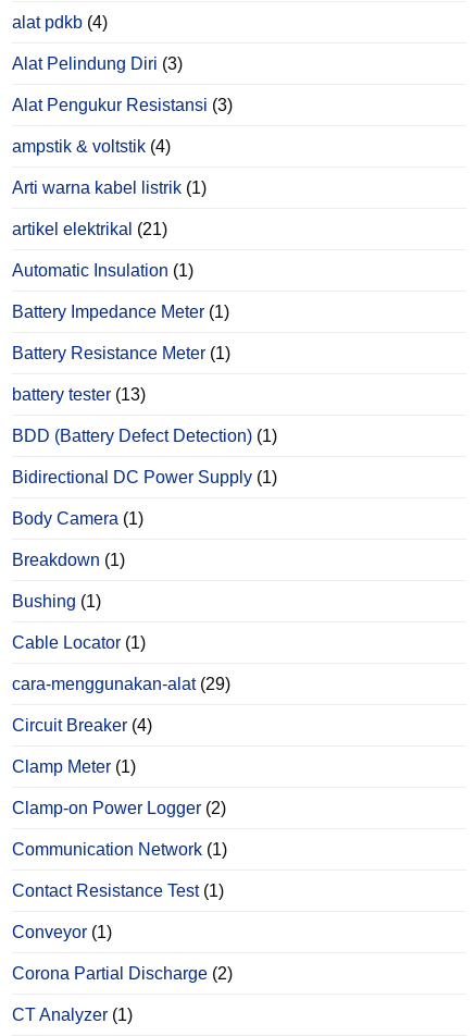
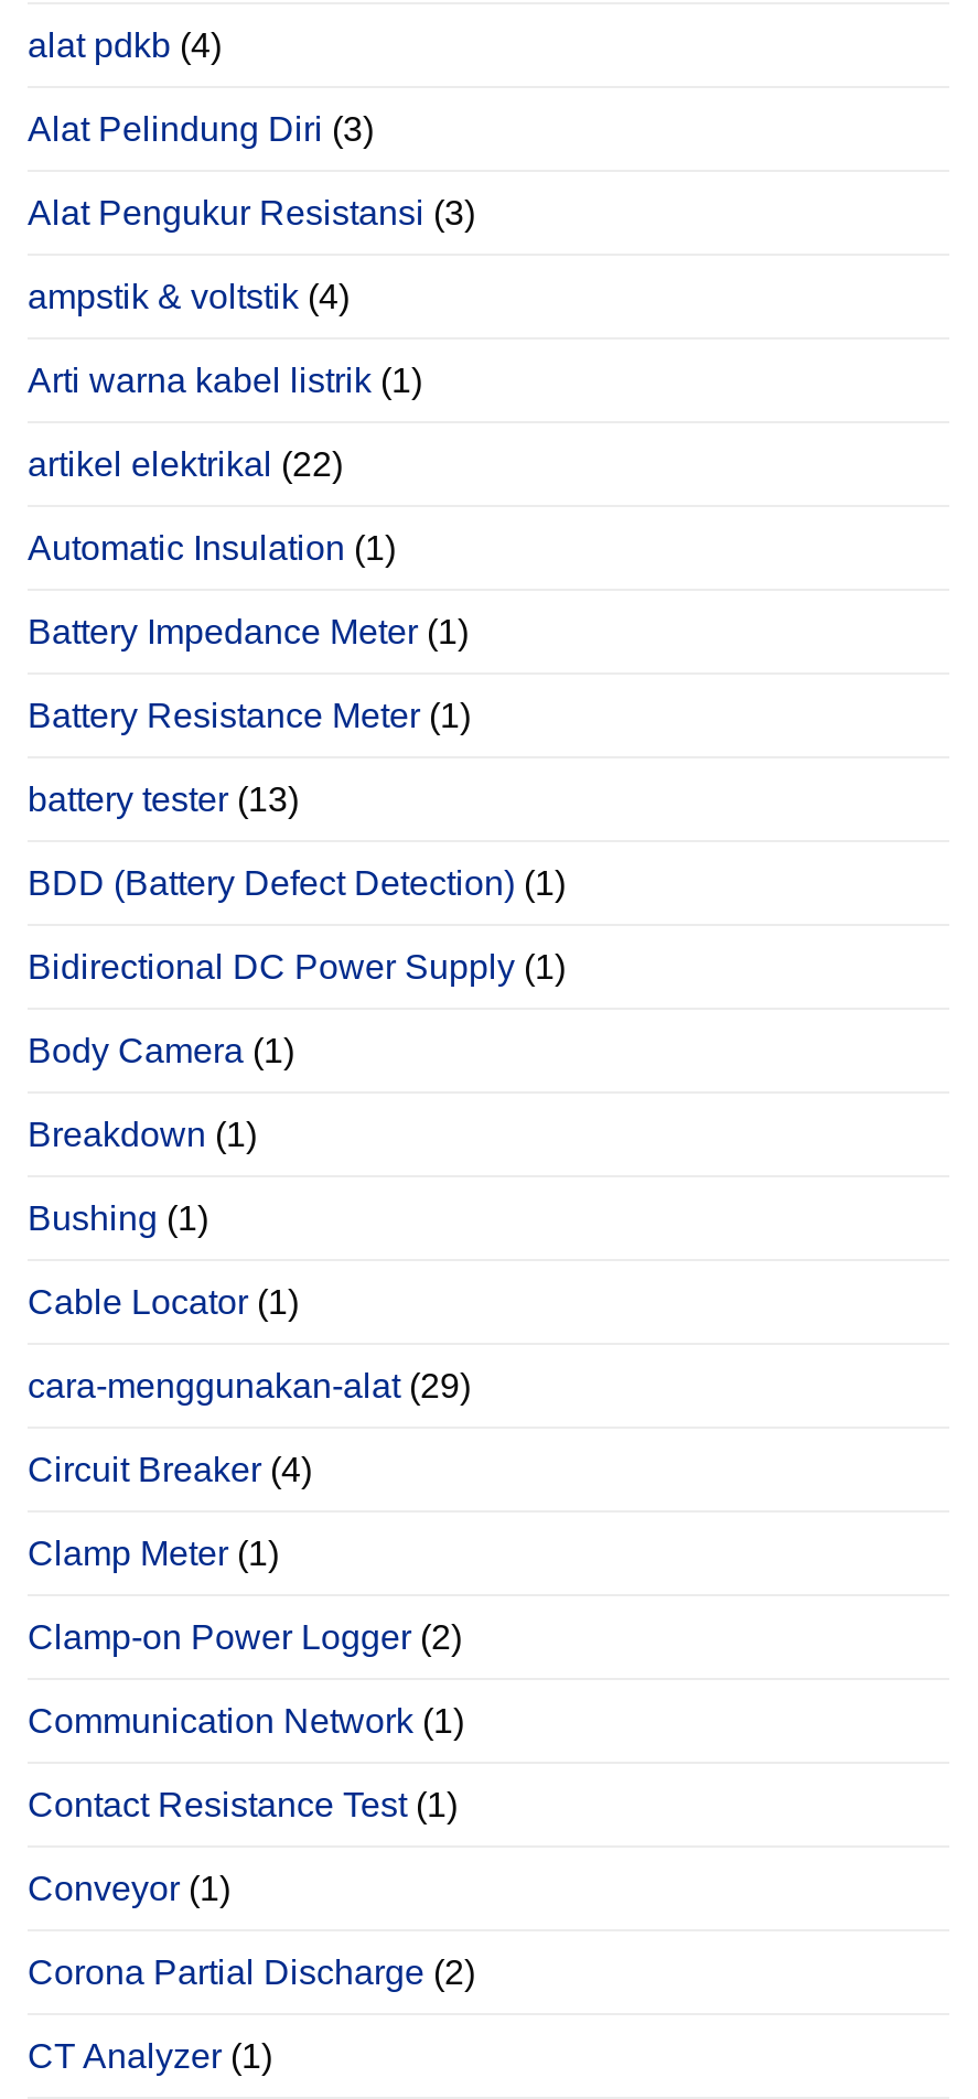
- artikel elektrikal (21)
+ artikel elektrikal (22)
